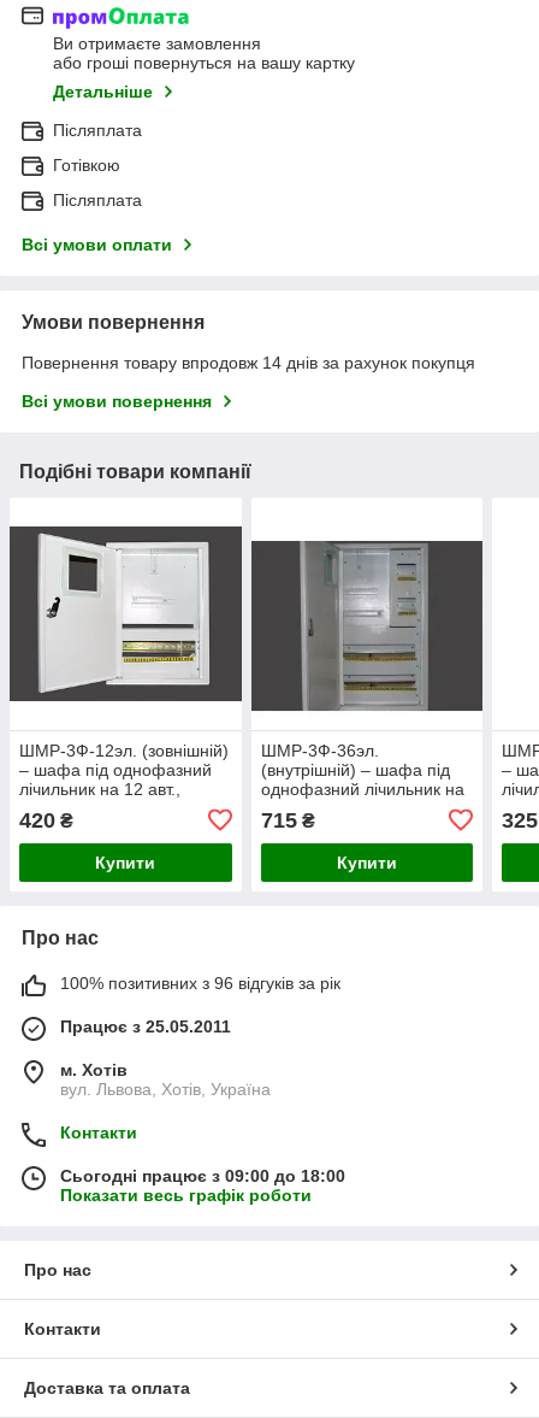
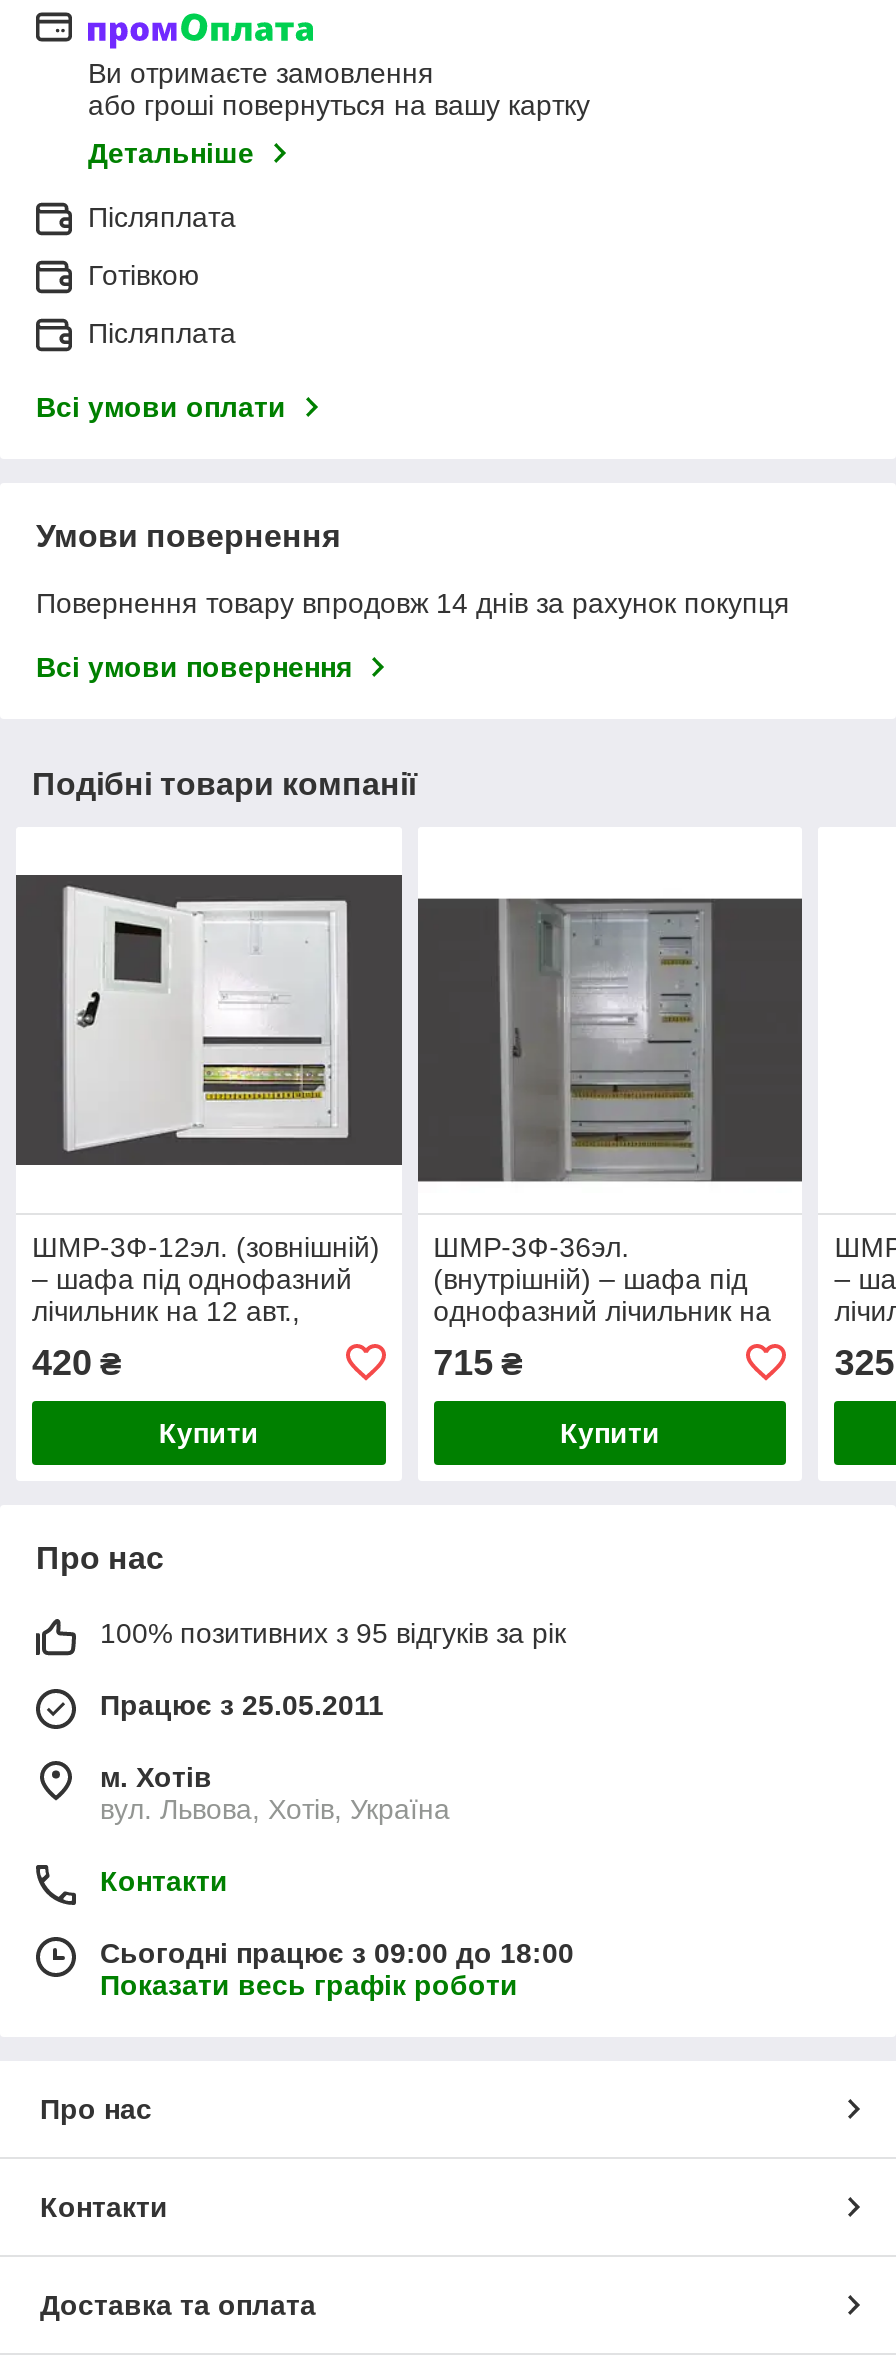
- 100% позитивних з 96 відгуків за рік
+ 100% позитивних з 95 відгуків за рік
